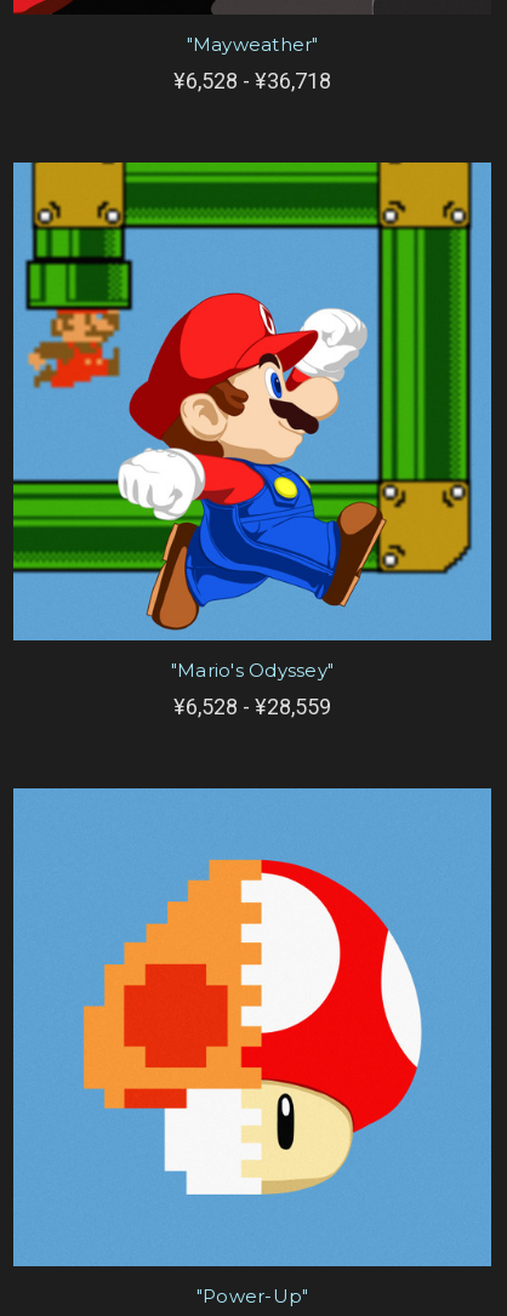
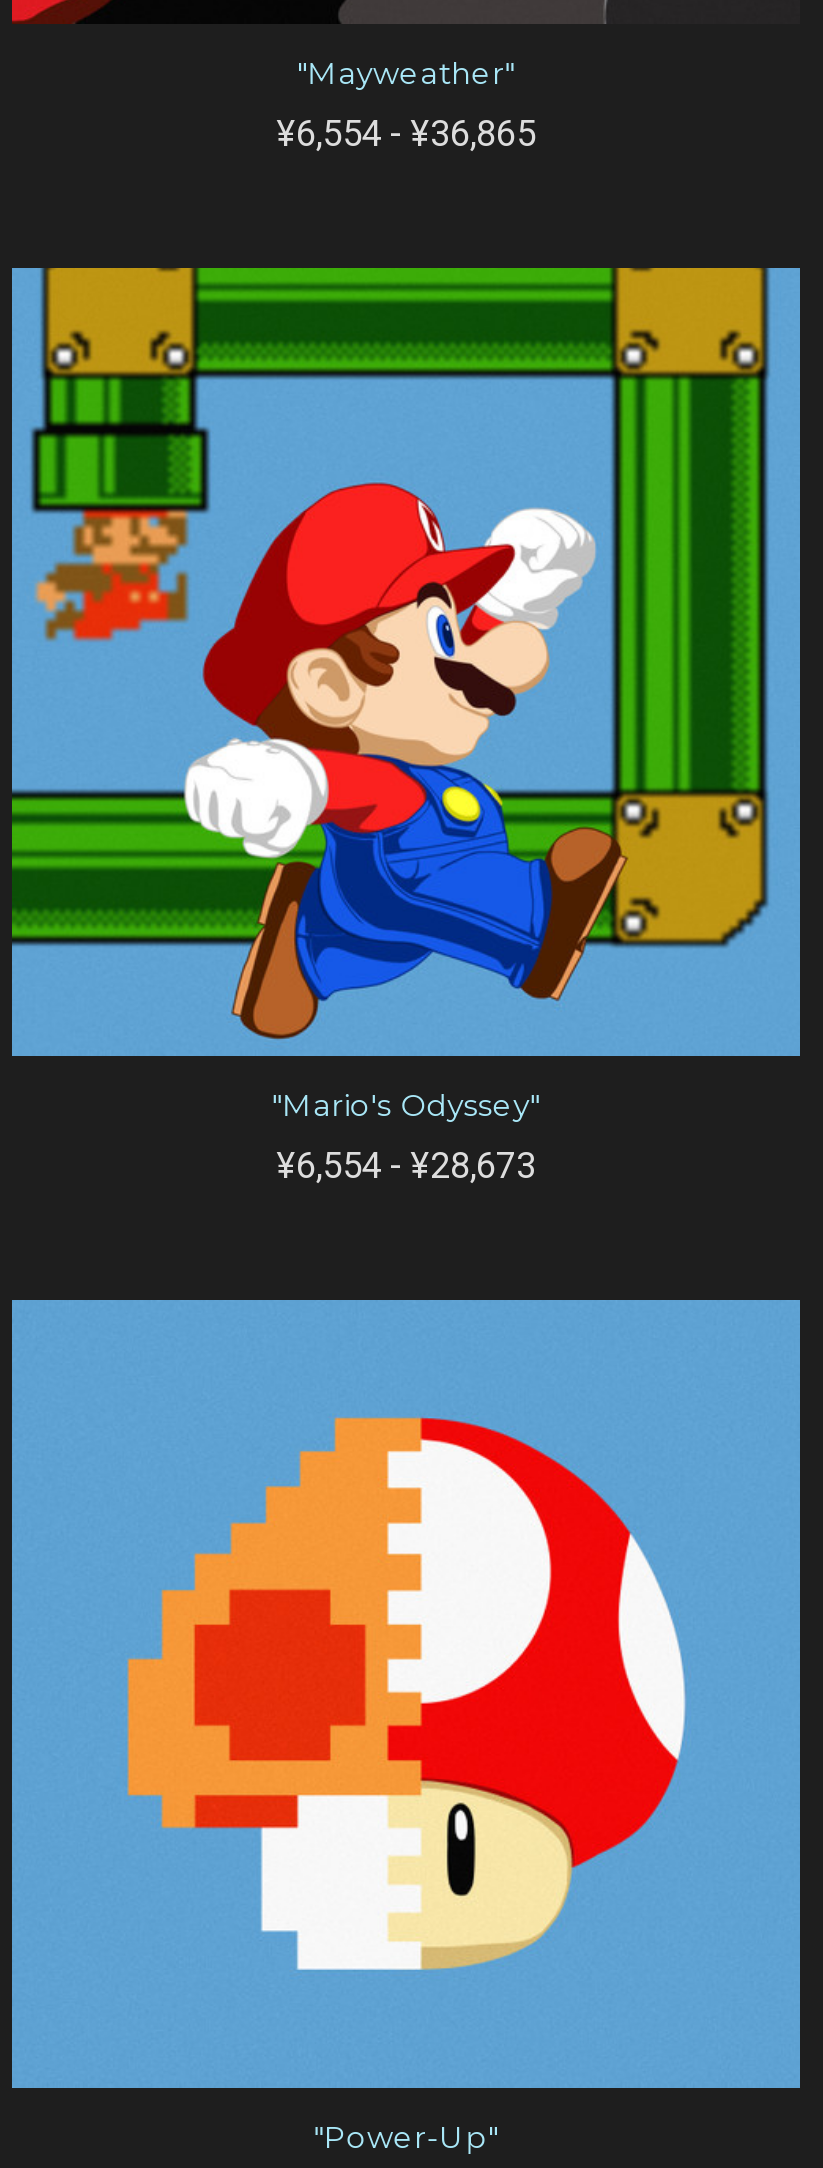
- ¥6,528 - ¥36,718
+ ¥6,554 - ¥36,865

- ¥6,528 - ¥28,559
+ ¥6,554 - ¥28,673
